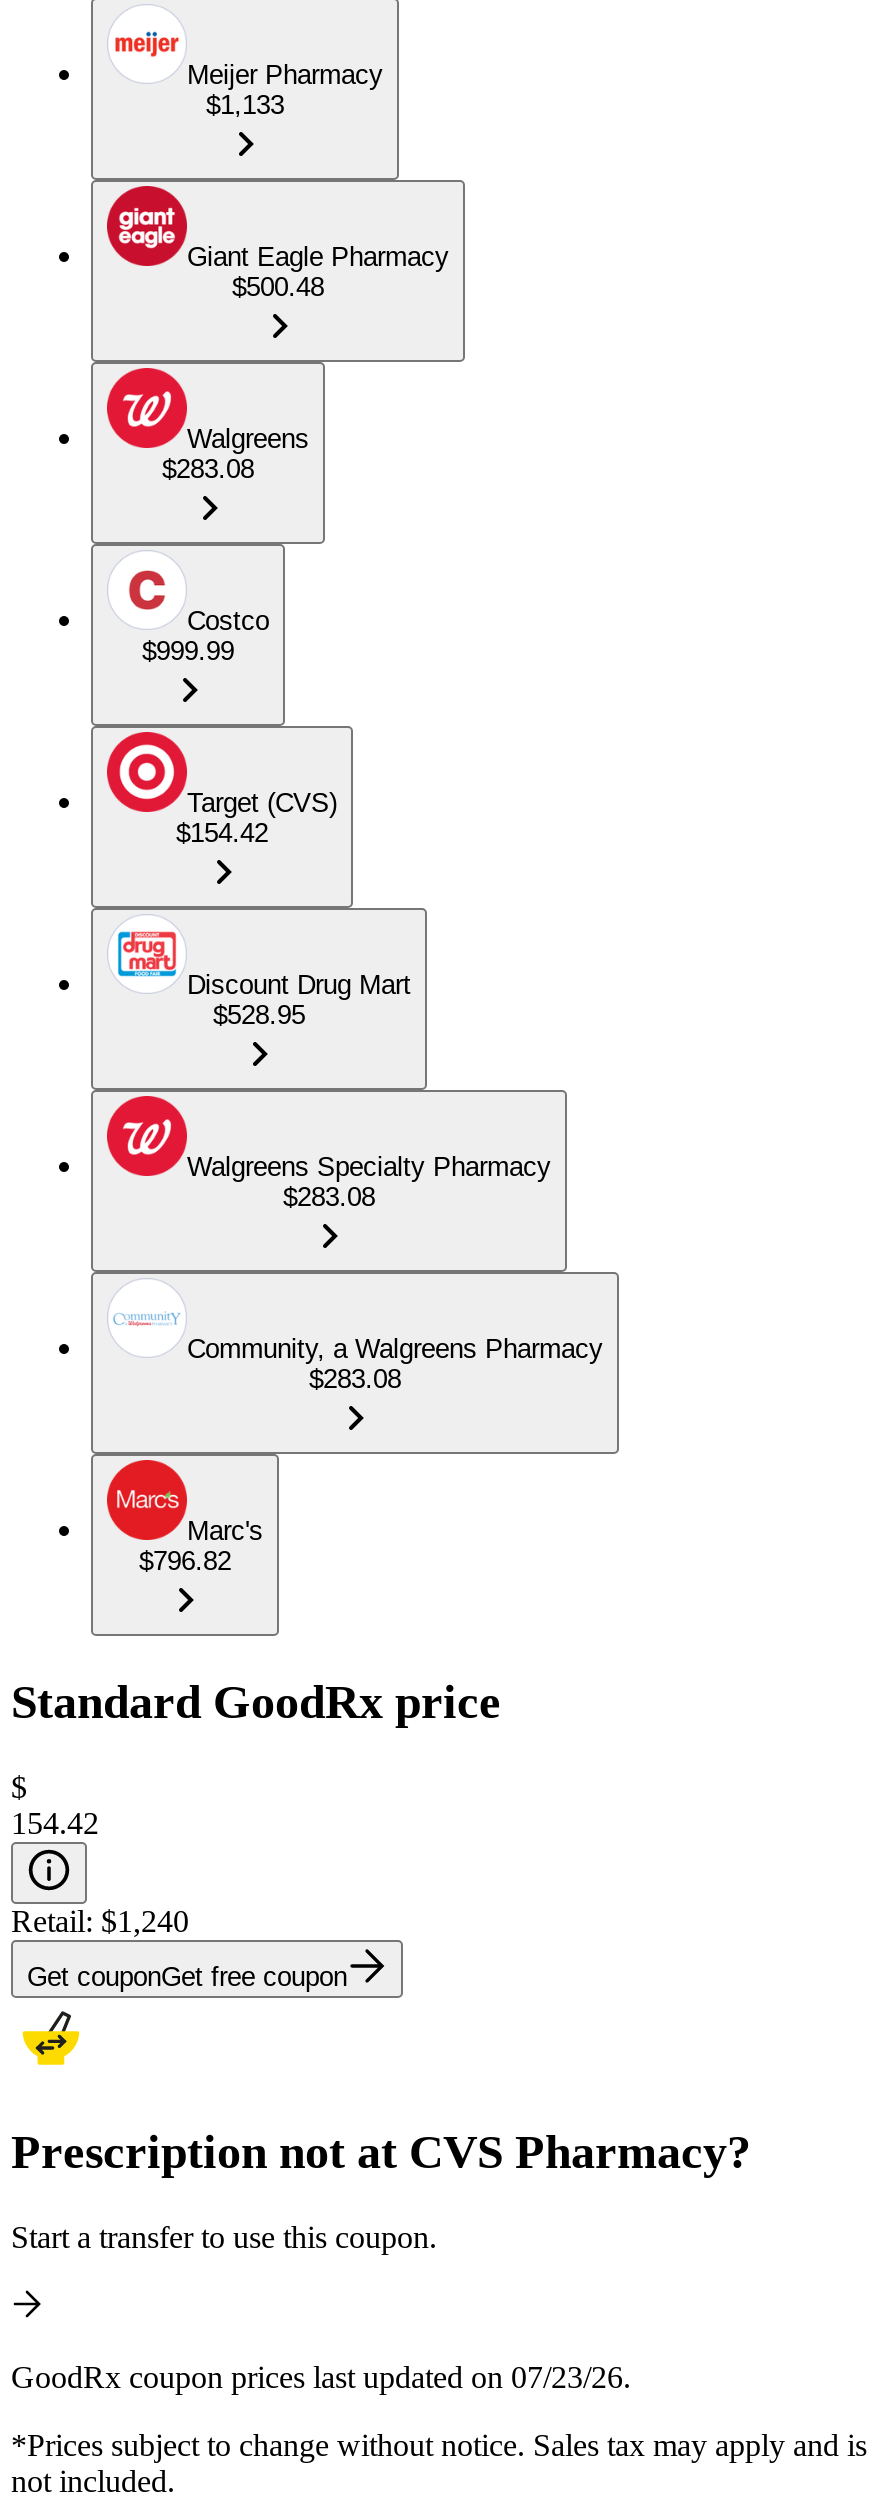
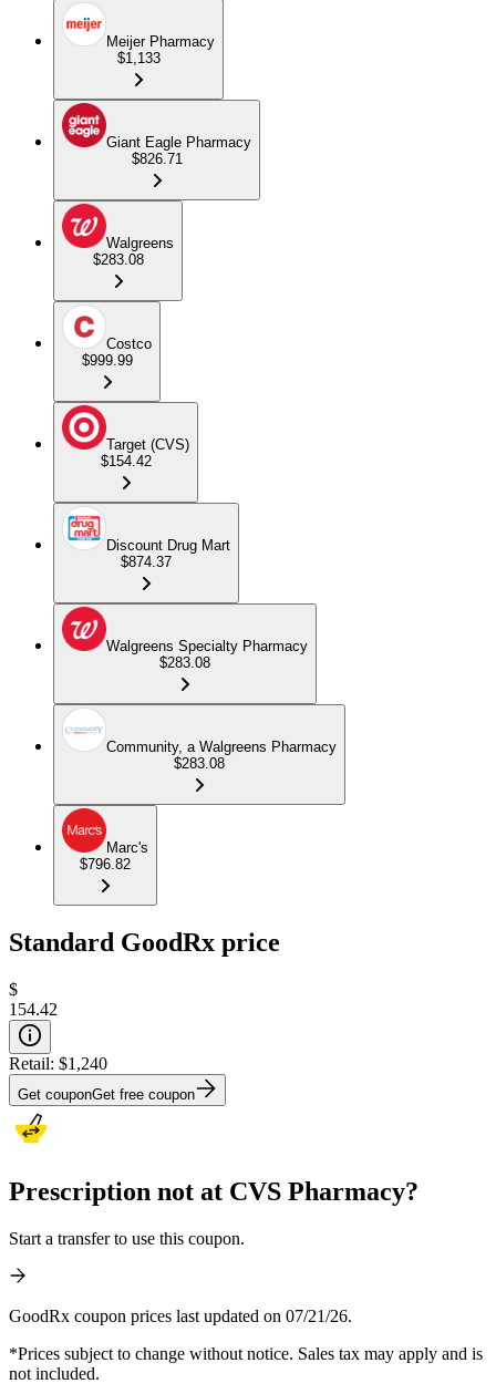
- $500.48
+ $826.71

- $528.95
+ $874.37

- GoodRx coupon prices last updated on 07/23/26.
+ GoodRx coupon prices last updated on 07/21/26.
